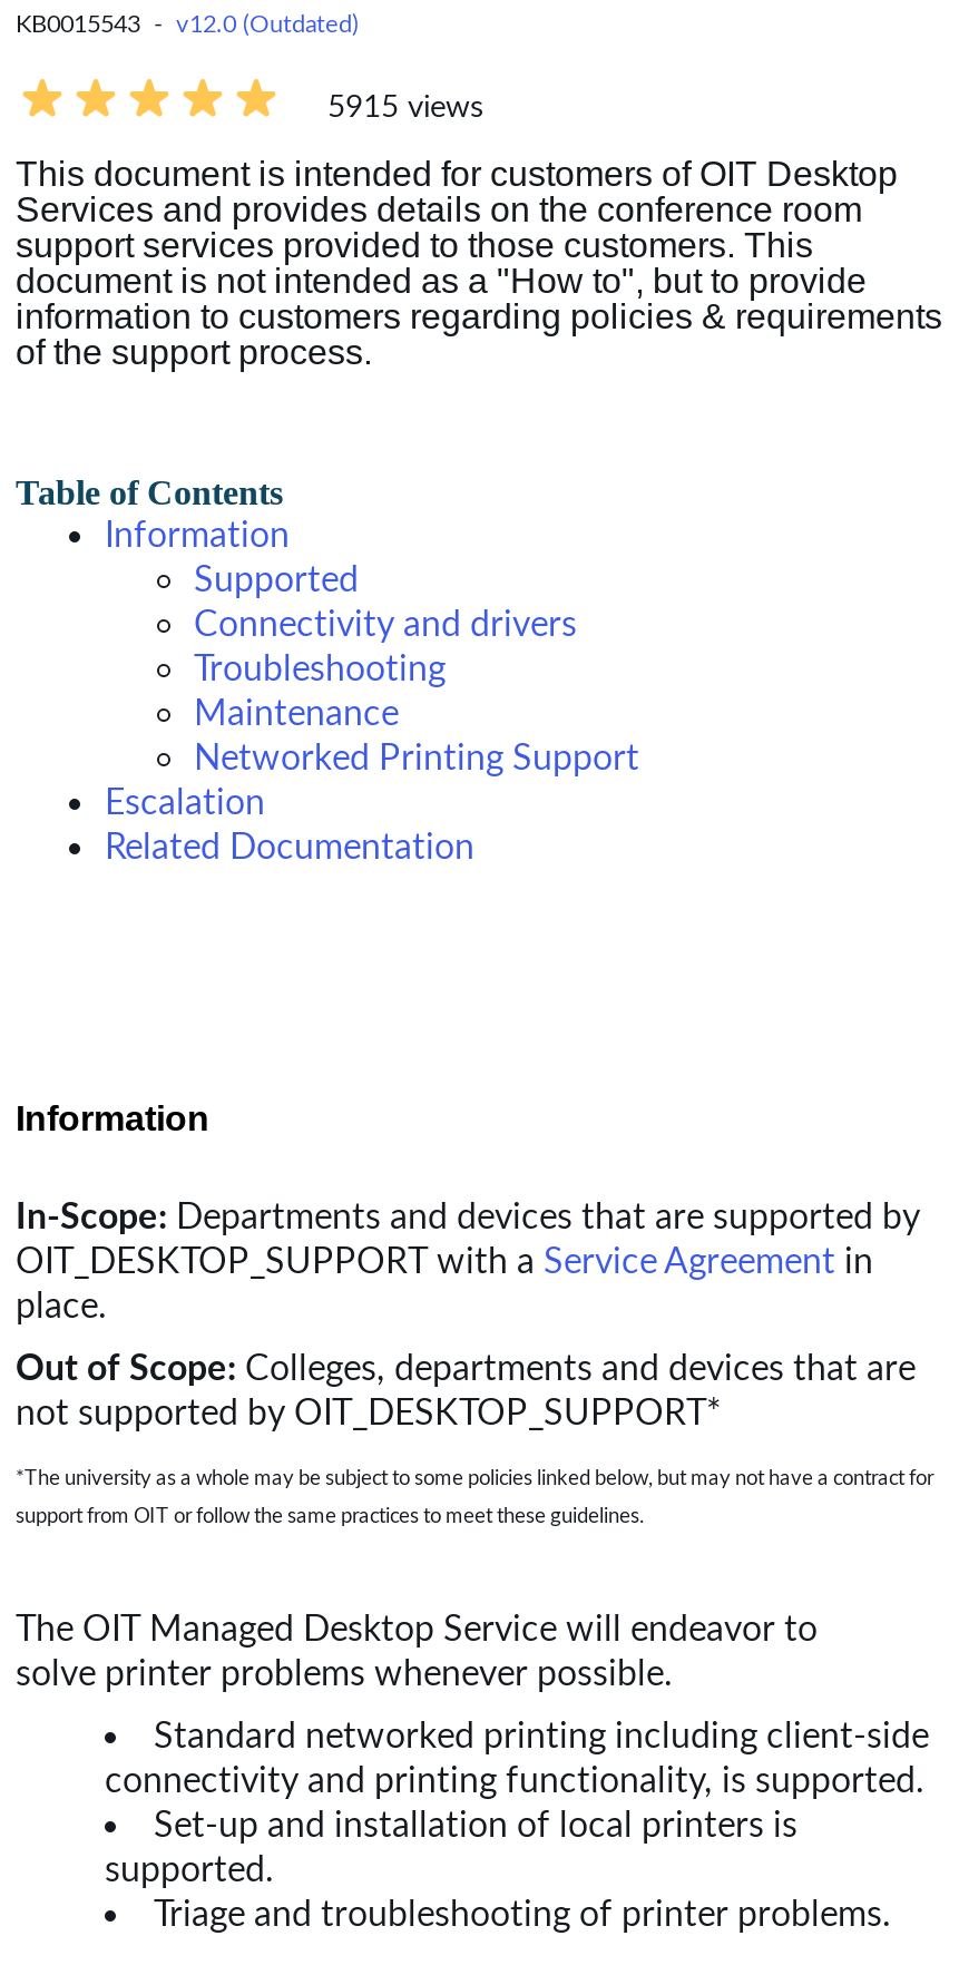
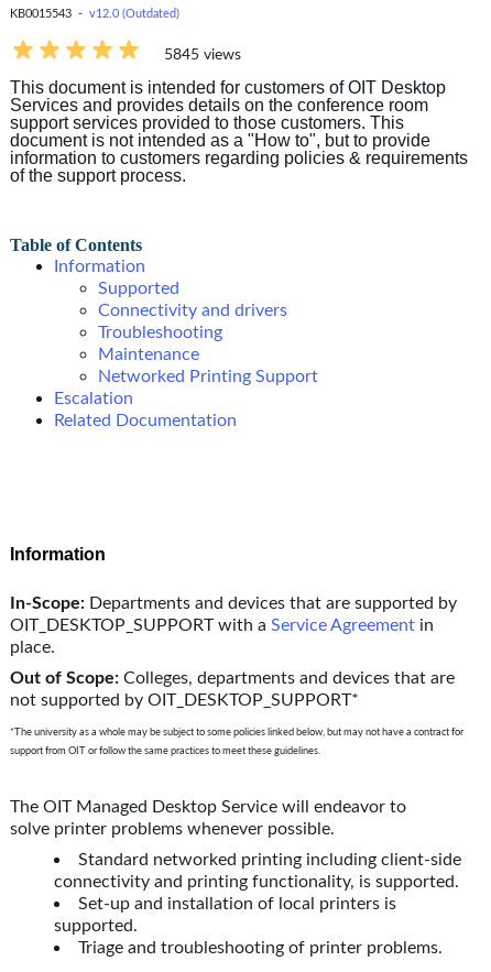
- 5915 views
+ 5845 views
